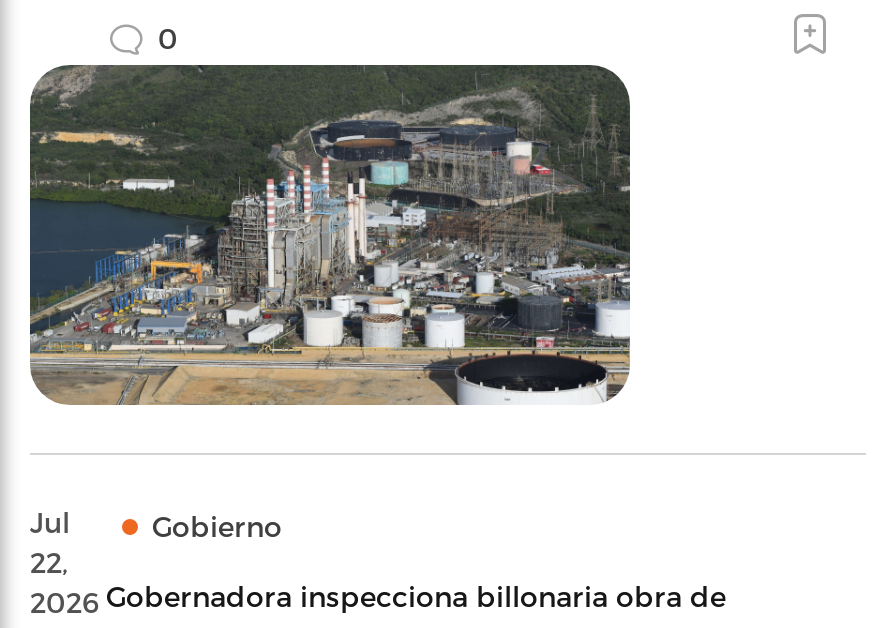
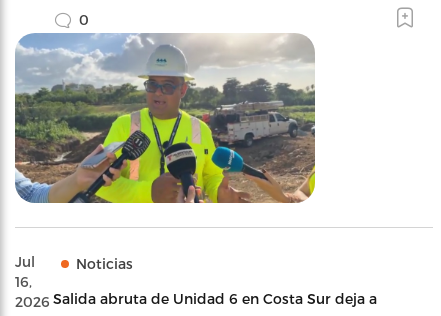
- [image]
+ [image]

- Gobierno
+ Noticias

- 22,
+ 16,

- Gobernadora inspecciona billonaria obra de
+ Salida abruta de Unidad 6 en Costa Sur deja a
